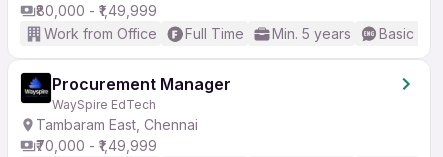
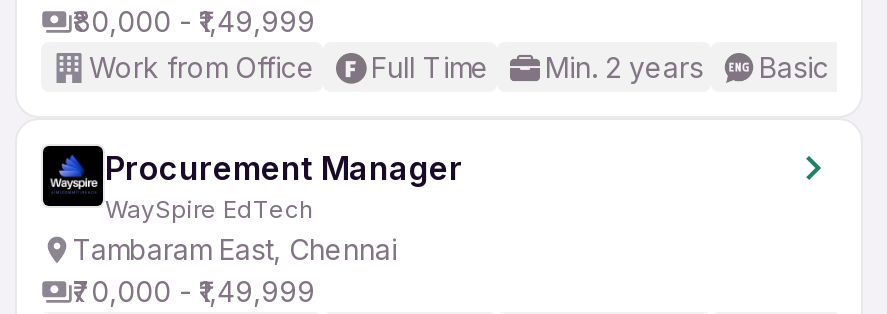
- Min. 5 years
+ Min. 2 years
